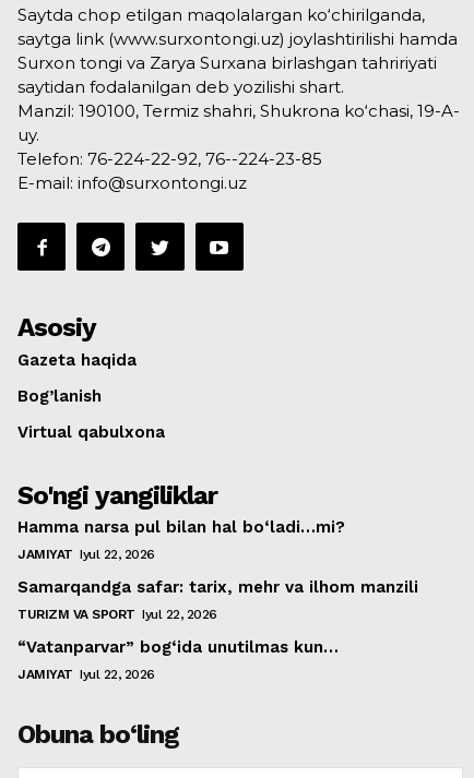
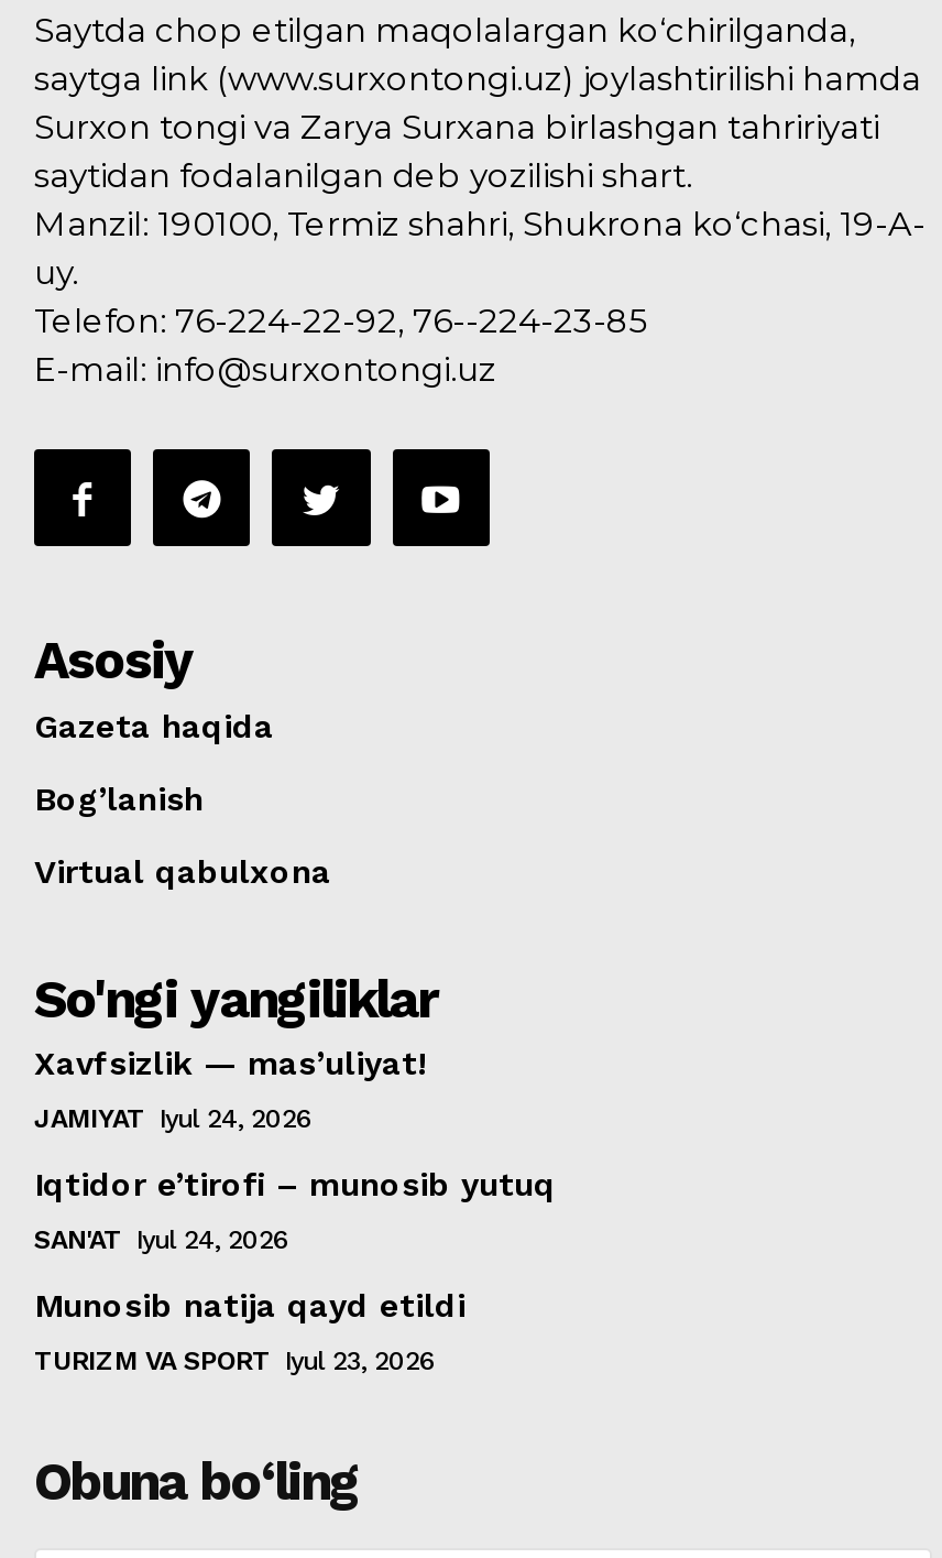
- Hamma narsa pul bilan hal bo‘ladi…mi?
+ Xavfsizlik — mas’uliyat!

- JAMIYAT Iyul 22, 2026
+ JAMIYAT Iyul 24, 2026

- Samarqandga safar: tarix, mehr va ilhom manzili
+ Iqtidor e’tirofi – munosib yutuq

- TURIZM VA SPORT Iyul 22, 2026
+ SAN'AT Iyul 24, 2026

- “Vatanparvar” bog‘ida unutilmas kun…
+ Munosib natija qayd etildi

- JAMIYAT Iyul 22, 2026
+ TURIZM VA SPORT Iyul 23, 2026
